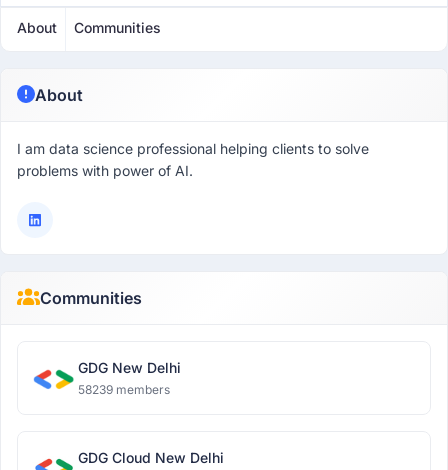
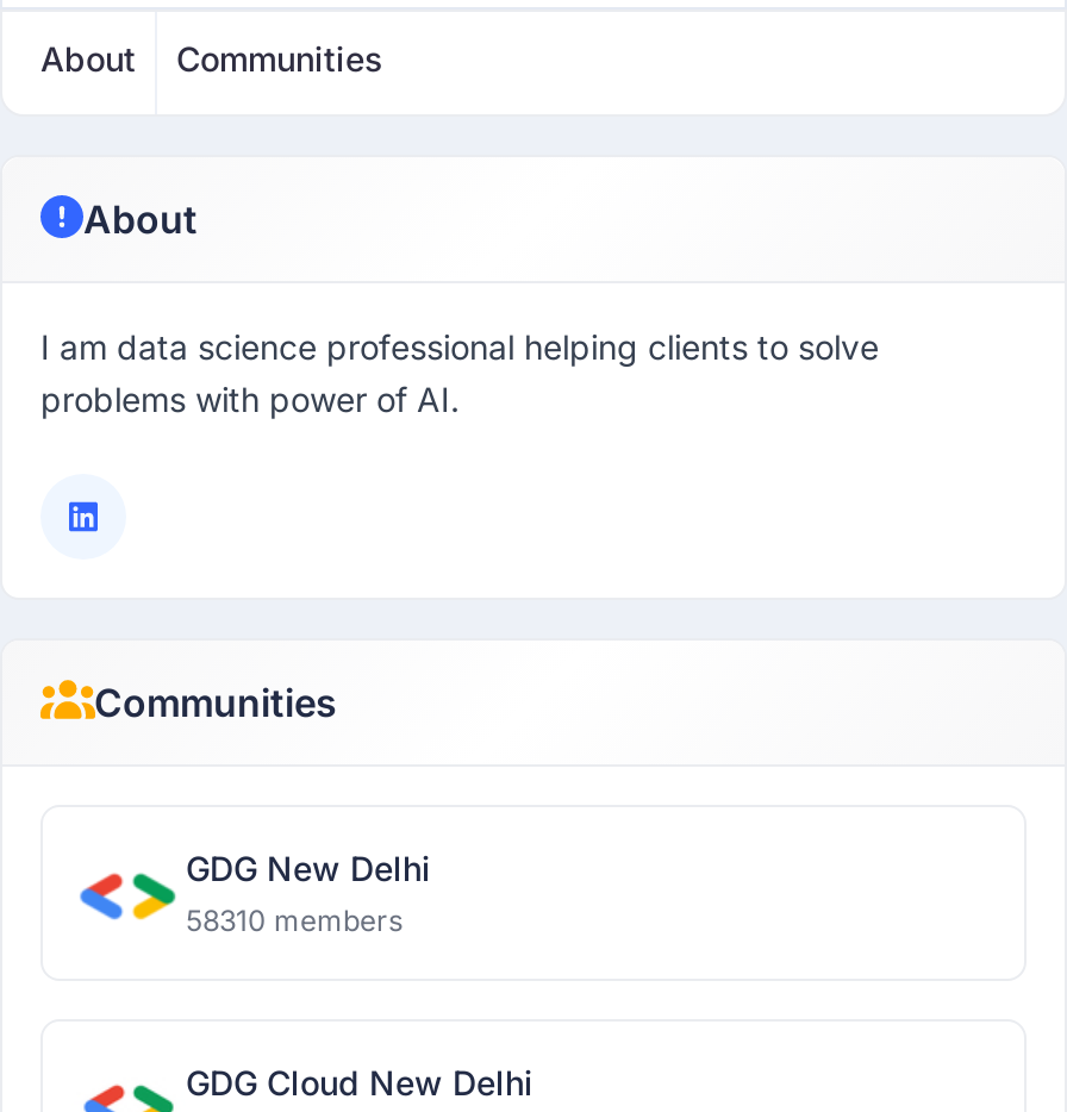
- 58239 members
+ 58310 members
